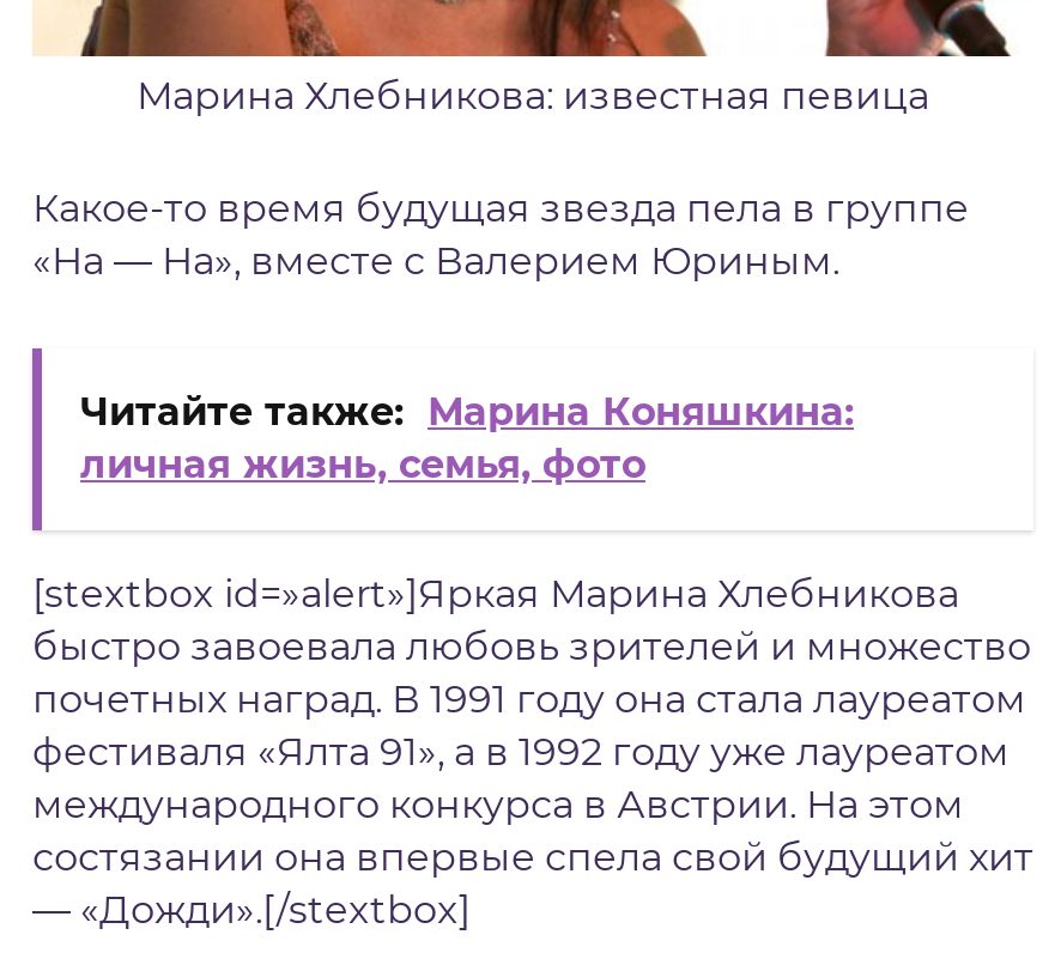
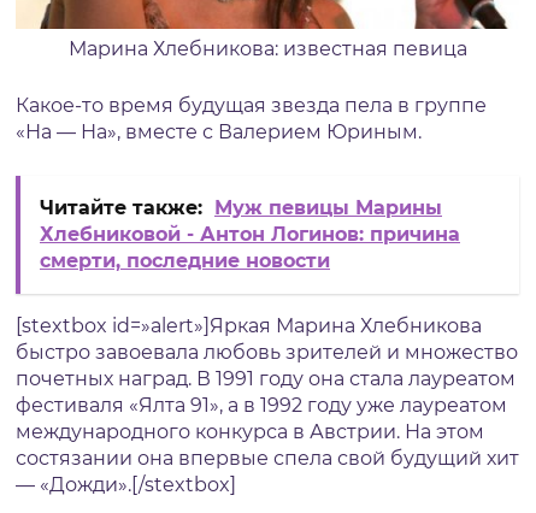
- Читайте также: Марина Коняшкина:
- личная жизнь, семья, фото
+ Читайте также: Муж певицы Марины
+ Хлебниковой - Антон Логинов: причина
+ смерти, последние новости
